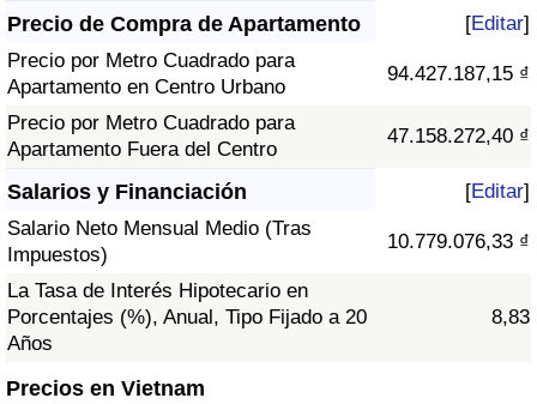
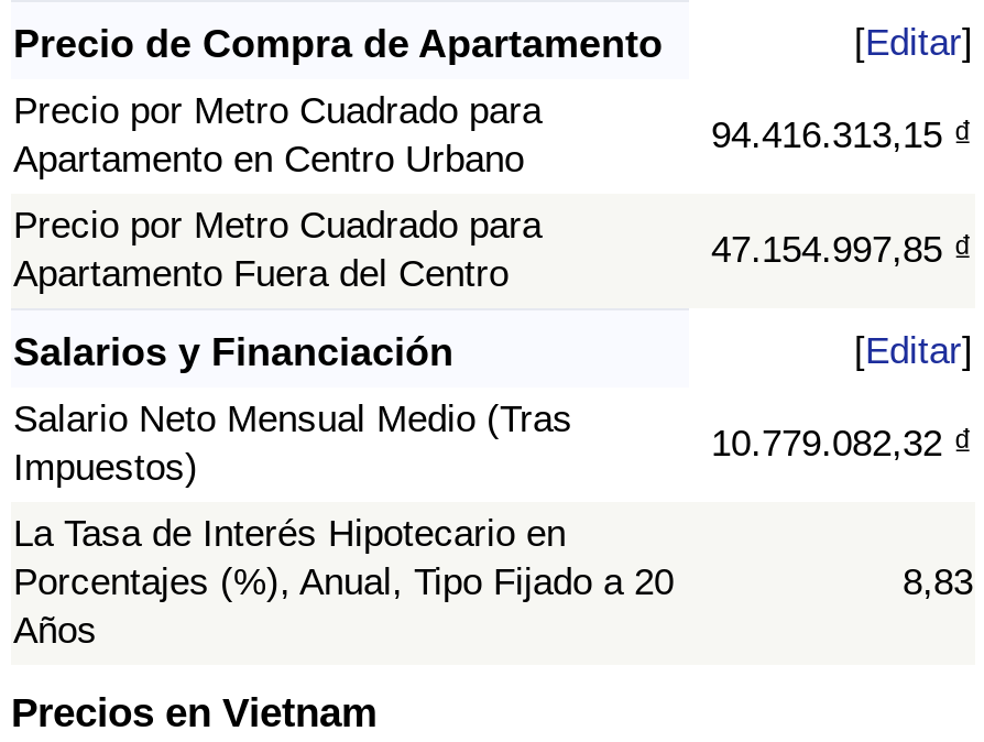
- 94.427.187,15 ₫
+ 94.416.313,15 ₫

- 47.158.272,40 ₫
+ 47.154.997,85 ₫

- 10.779.076,33 ₫
+ 10.779.082,32 ₫
